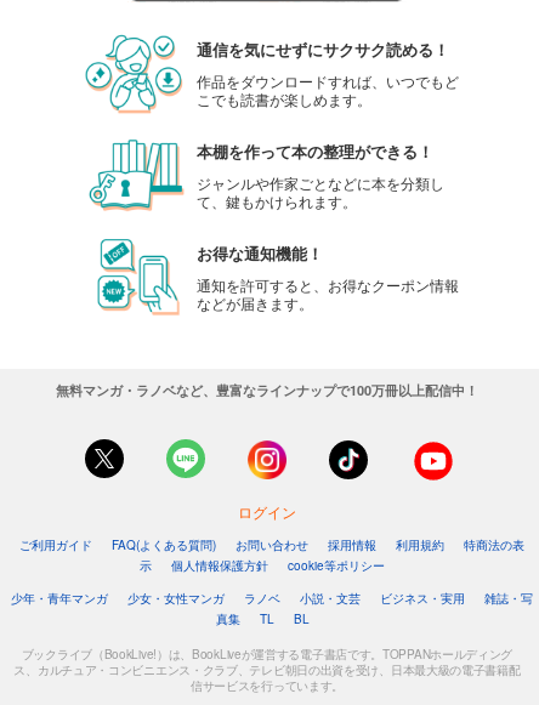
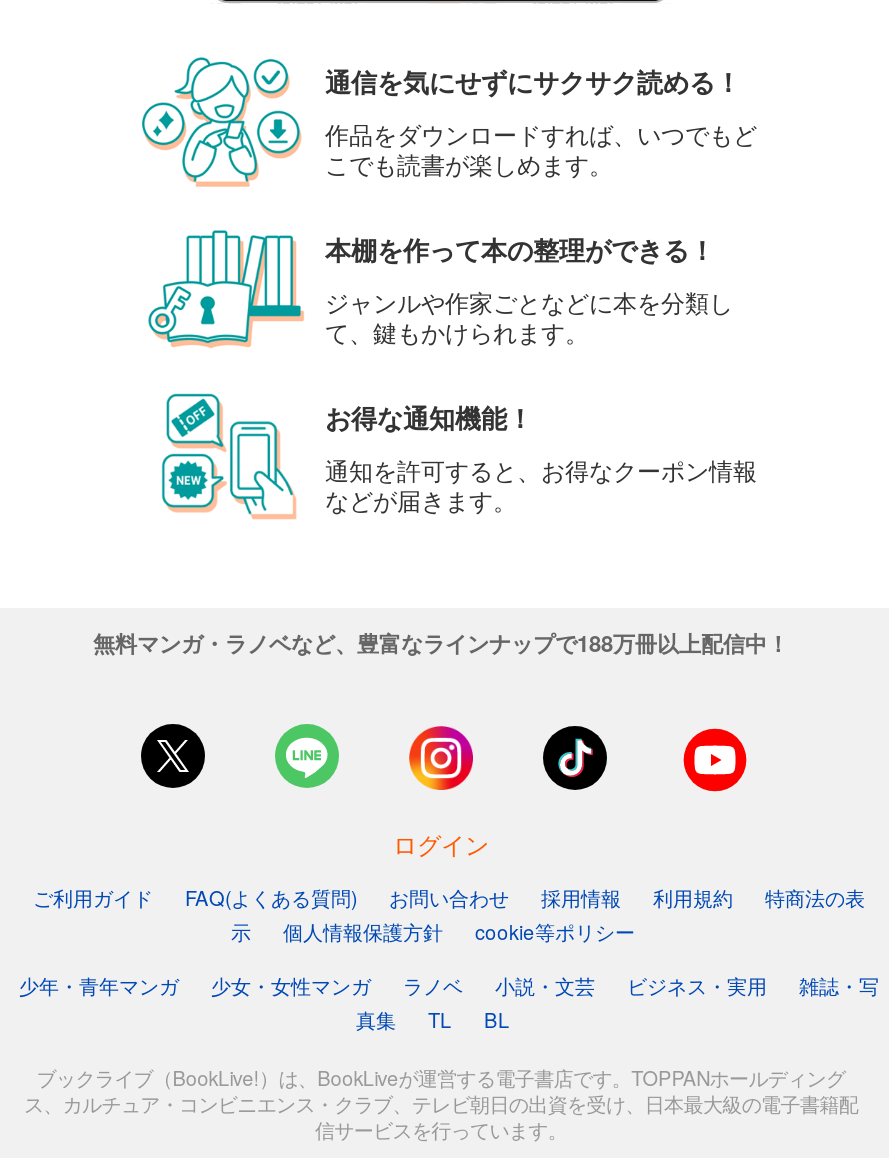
- 無料マンガ・ラノベなど、豊富なラインナップで100万冊以上配信中！
+ 無料マンガ・ラノベなど、豊富なラインナップで188万冊以上配信中！
